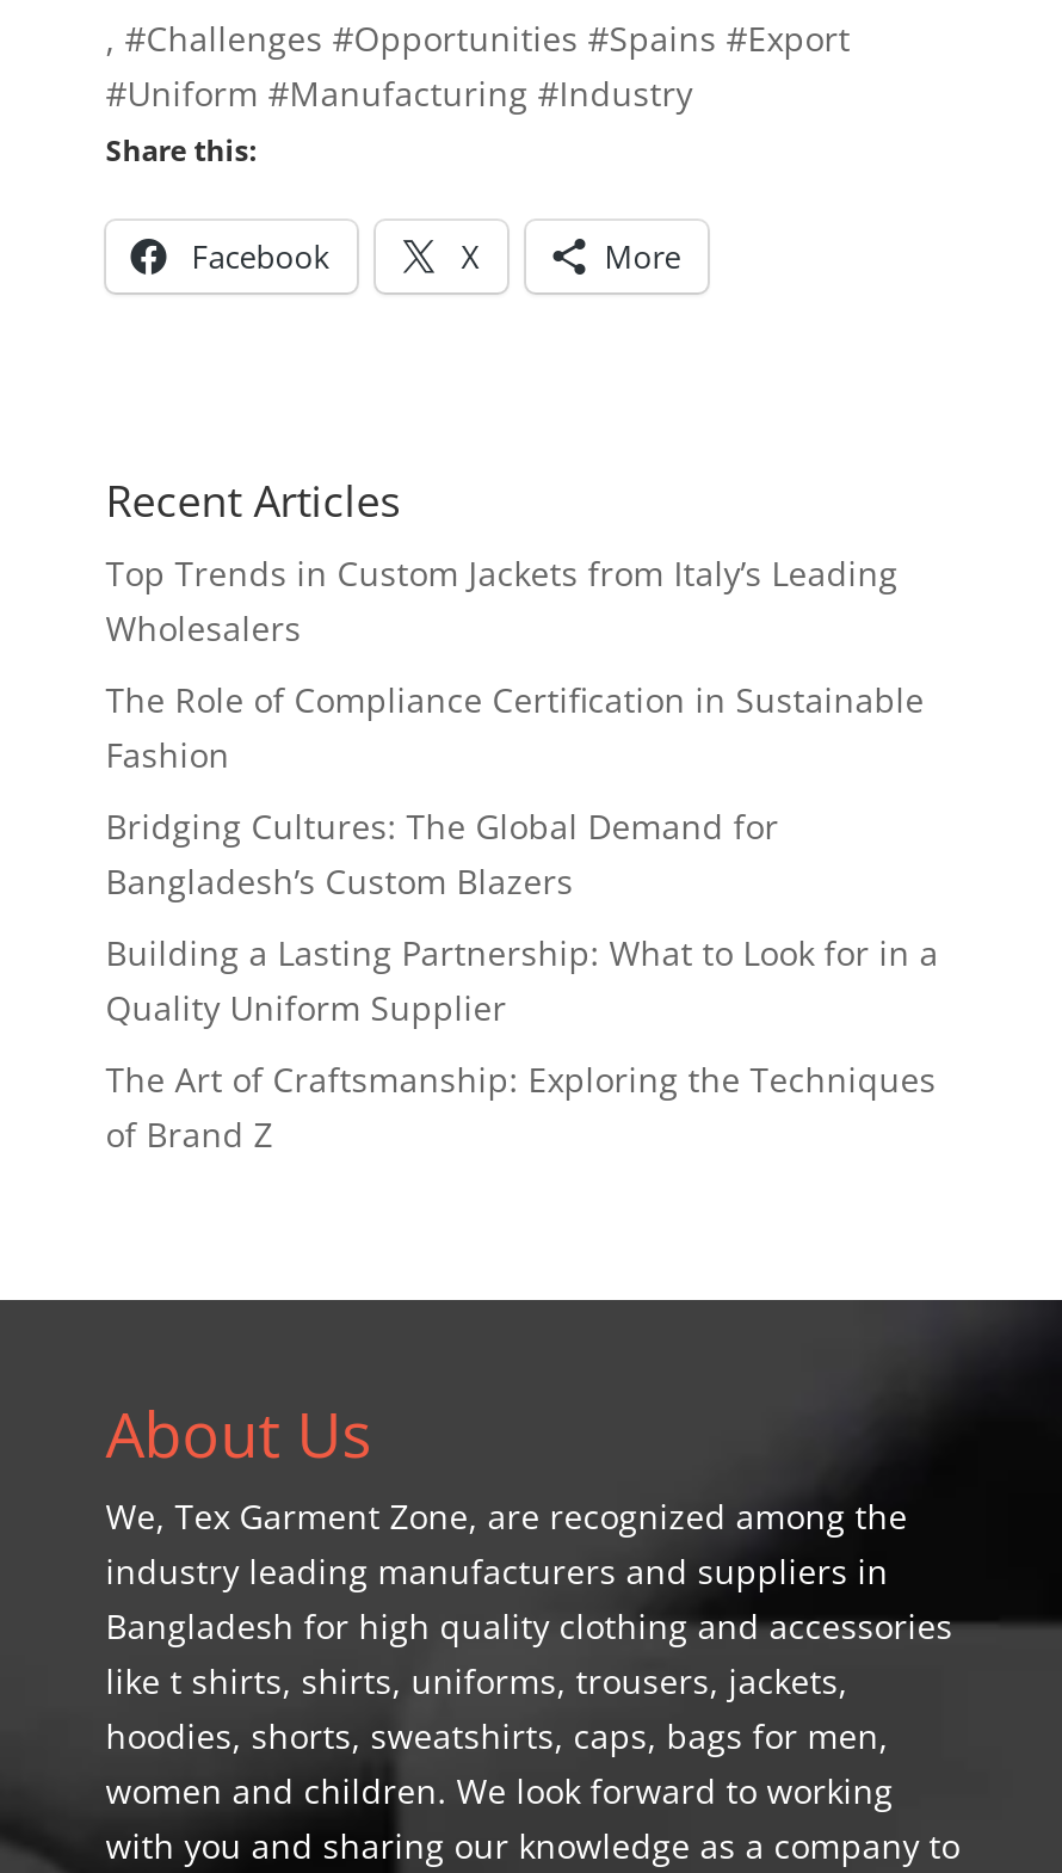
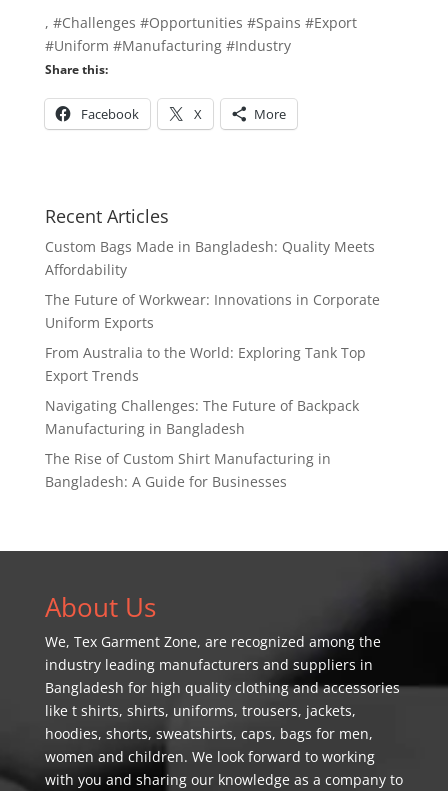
- Top Trends in Custom Jackets from Italy’s Leading
- Wholesalers
+ Custom Bags Made in Bangladesh: Quality Meets
+ Affordability

- The Role of Compliance Certification in Sustainable
- Fashion
+ The Future of Workwear: Innovations in Corporate
+ Uniform Exports

- Bridging Cultures: The Global Demand for
- Bangladesh’s Custom Blazers
+ From Australia to the World: Exploring Tank Top
+ Export Trends

- Building a Lasting Partnership: What to Look for in a
- Quality Uniform Supplier
+ Navigating Challenges: The Future of Backpack
+ Manufacturing in Bangladesh

- The Art of Craftsmanship: Exploring the Techniques
- of Brand Z
+ The Rise of Custom Shirt Manufacturing in
+ Bangladesh: A Guide for Businesses
